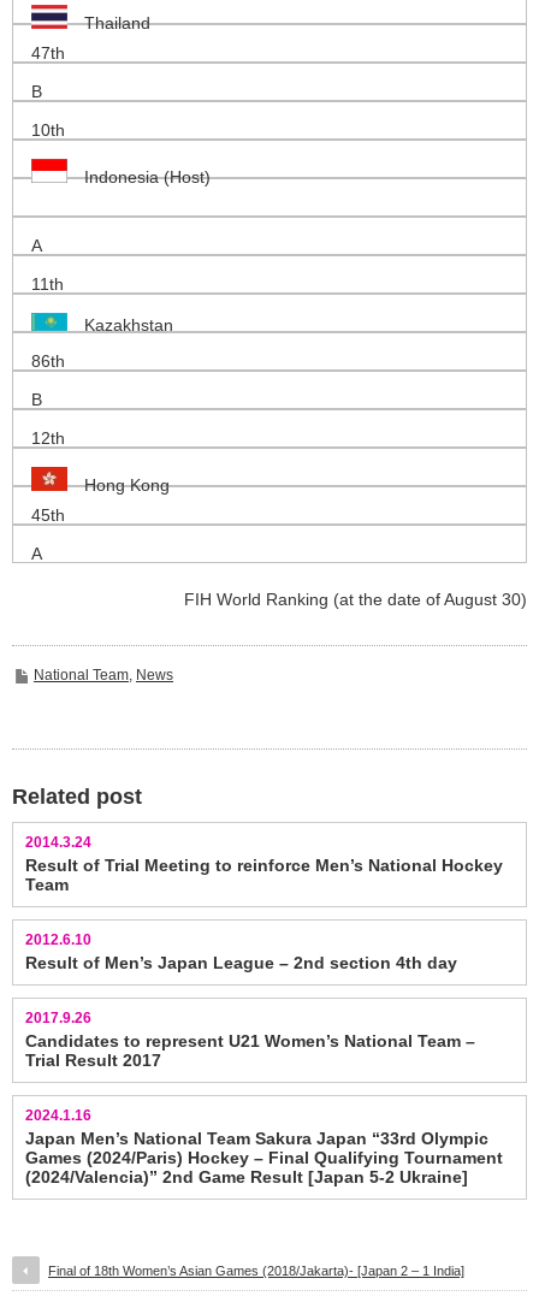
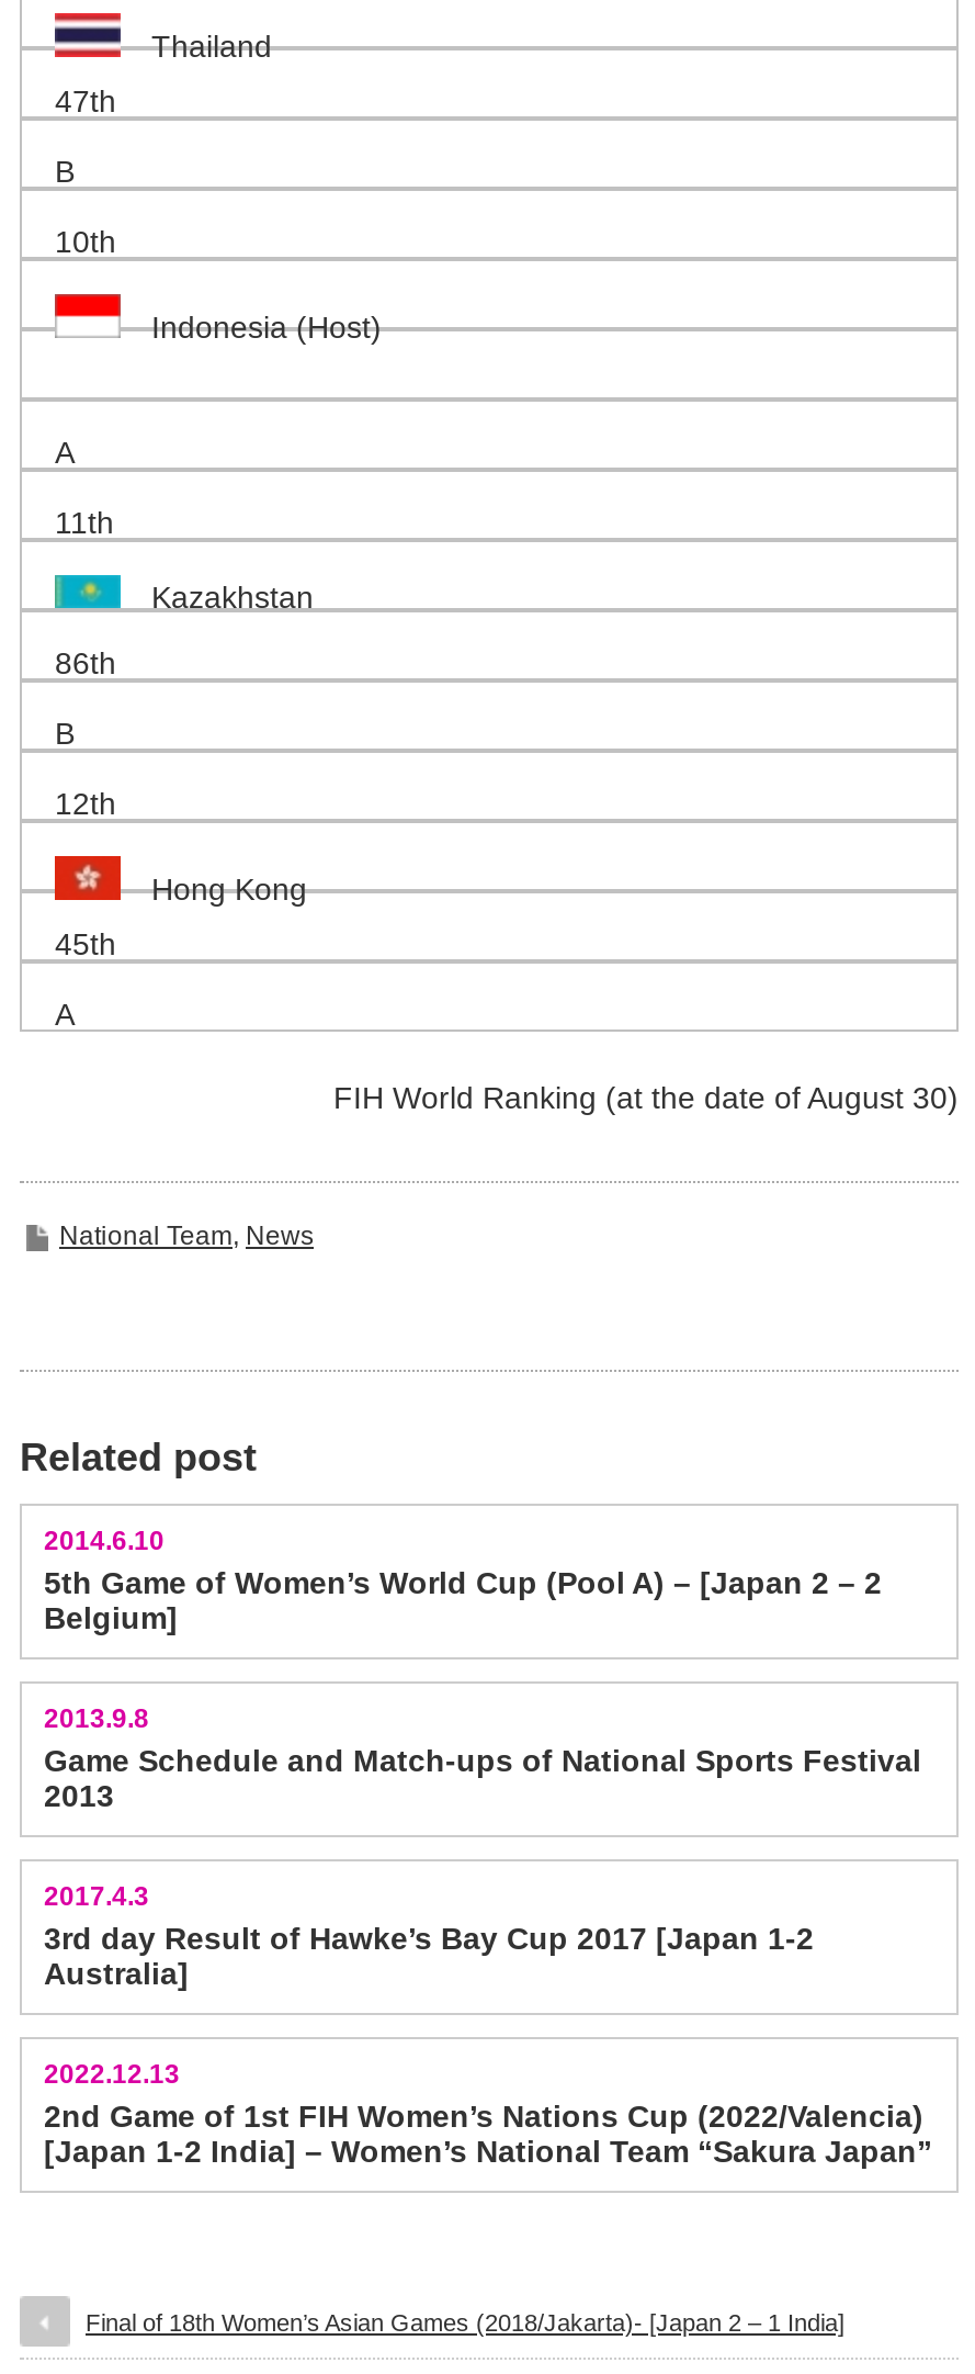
- 2014.3.24
- Result of Trial Meeting to reinforce Men’s National Hockey
- Team
+ 2014.6.10
+ 5th Game of Women’s World Cup (Pool A) – [Japan 2 – 2
+ Belgium]

- 2012.6.10
- Result of Men’s Japan League – 2nd section 4th day
+ 2013.9.8
+ Game Schedule and Match-ups of National Sports Festival
+ 2013

- 2017.9.26
- Candidates to represent U21 Women’s National Team –
- Trial Result 2017
+ 2017.4.3
+ 3rd day Result of Hawke’s Bay Cup 2017 [Japan 1-2
+ Australia]

- 2024.1.16
- Japan Men’s National Team Sakura Japan “33rd Olympic
- Games (2024/Paris) Hockey – Final Qualifying Tournament
- (2024/Valencia)” 2nd Game Result [Japan 5-2 Ukraine]
+ 2022.12.13
+ 2nd Game of 1st FIH Women’s Nations Cup (2022/Valencia)
+ [Japan 1-2 India] – Women’s National Team “Sakura Japan”
